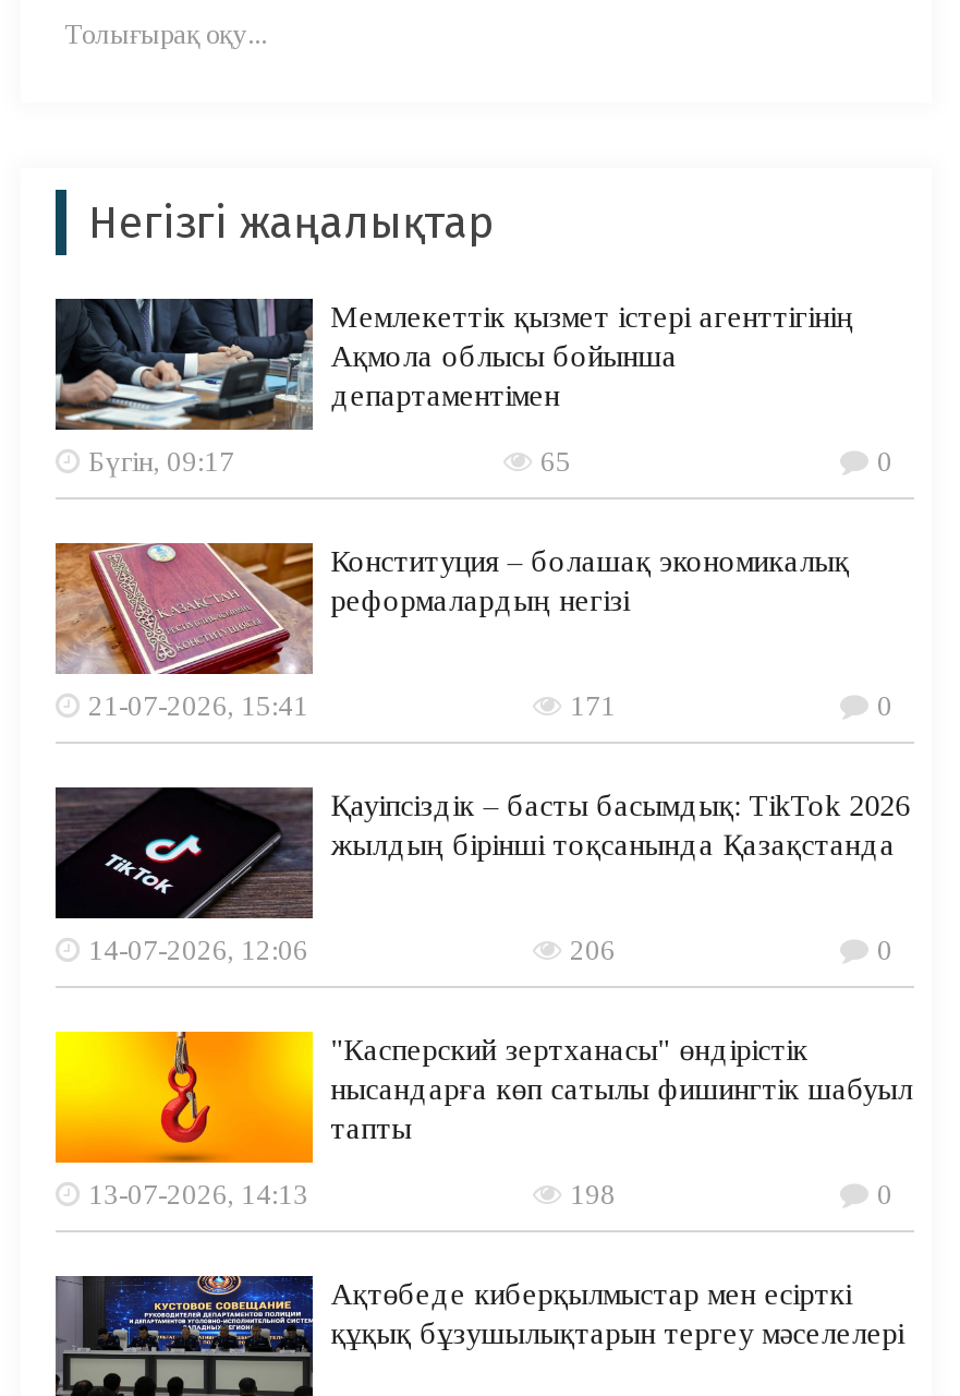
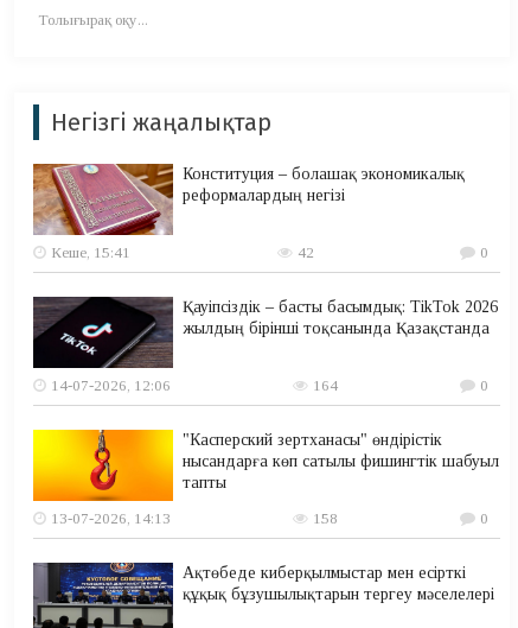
- [image]
- Мемлекеттік қызмет істері агенттігінің
- Ақмола облысы бойынша
- департаментімен
- Бүгін, 09:17
- 65
- 0

- 21-07-2026, 15:41
- 171
+ Кеше, 15:41
+ 42

- 206
+ 164

- 198
+ 158
